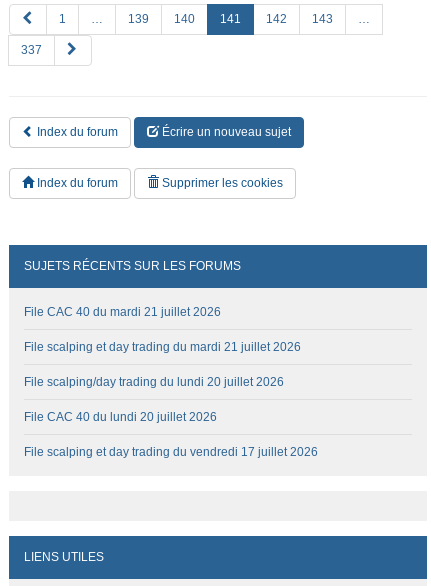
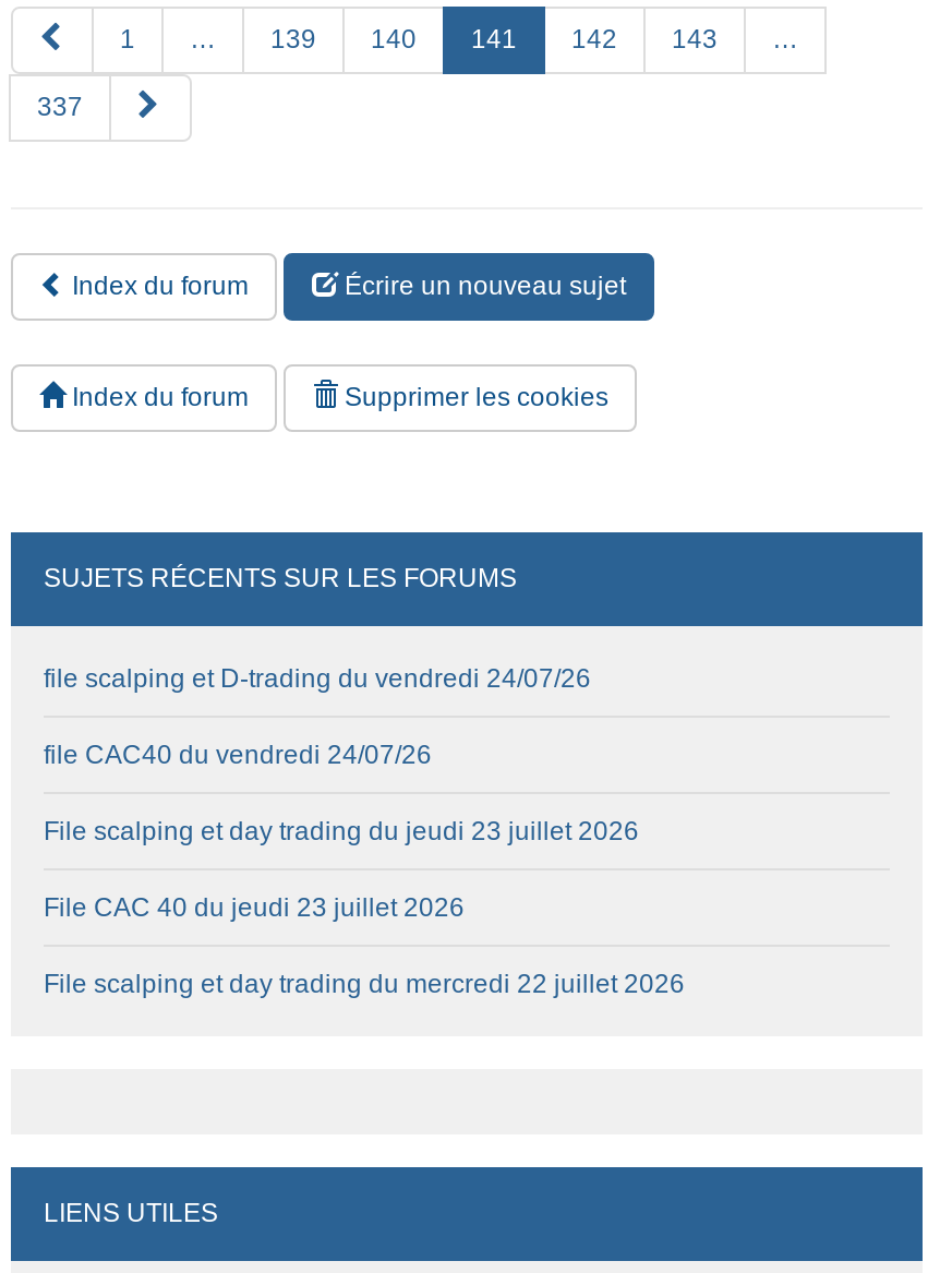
- File CAC 40 du mardi 21 juillet 2026
+ file scalping et D-trading du vendredi 24/07/26

- File scalping et day trading du mardi 21 juillet 2026
+ file CAC40 du vendredi 24/07/26

- File scalping/day trading du lundi 20 juillet 2026
+ File scalping et day trading du jeudi 23 juillet 2026

- File CAC 40 du lundi 20 juillet 2026
+ File CAC 40 du jeudi 23 juillet 2026

- File scalping et day trading du vendredi 17 juillet 2026
+ File scalping et day trading du mercredi 22 juillet 2026
